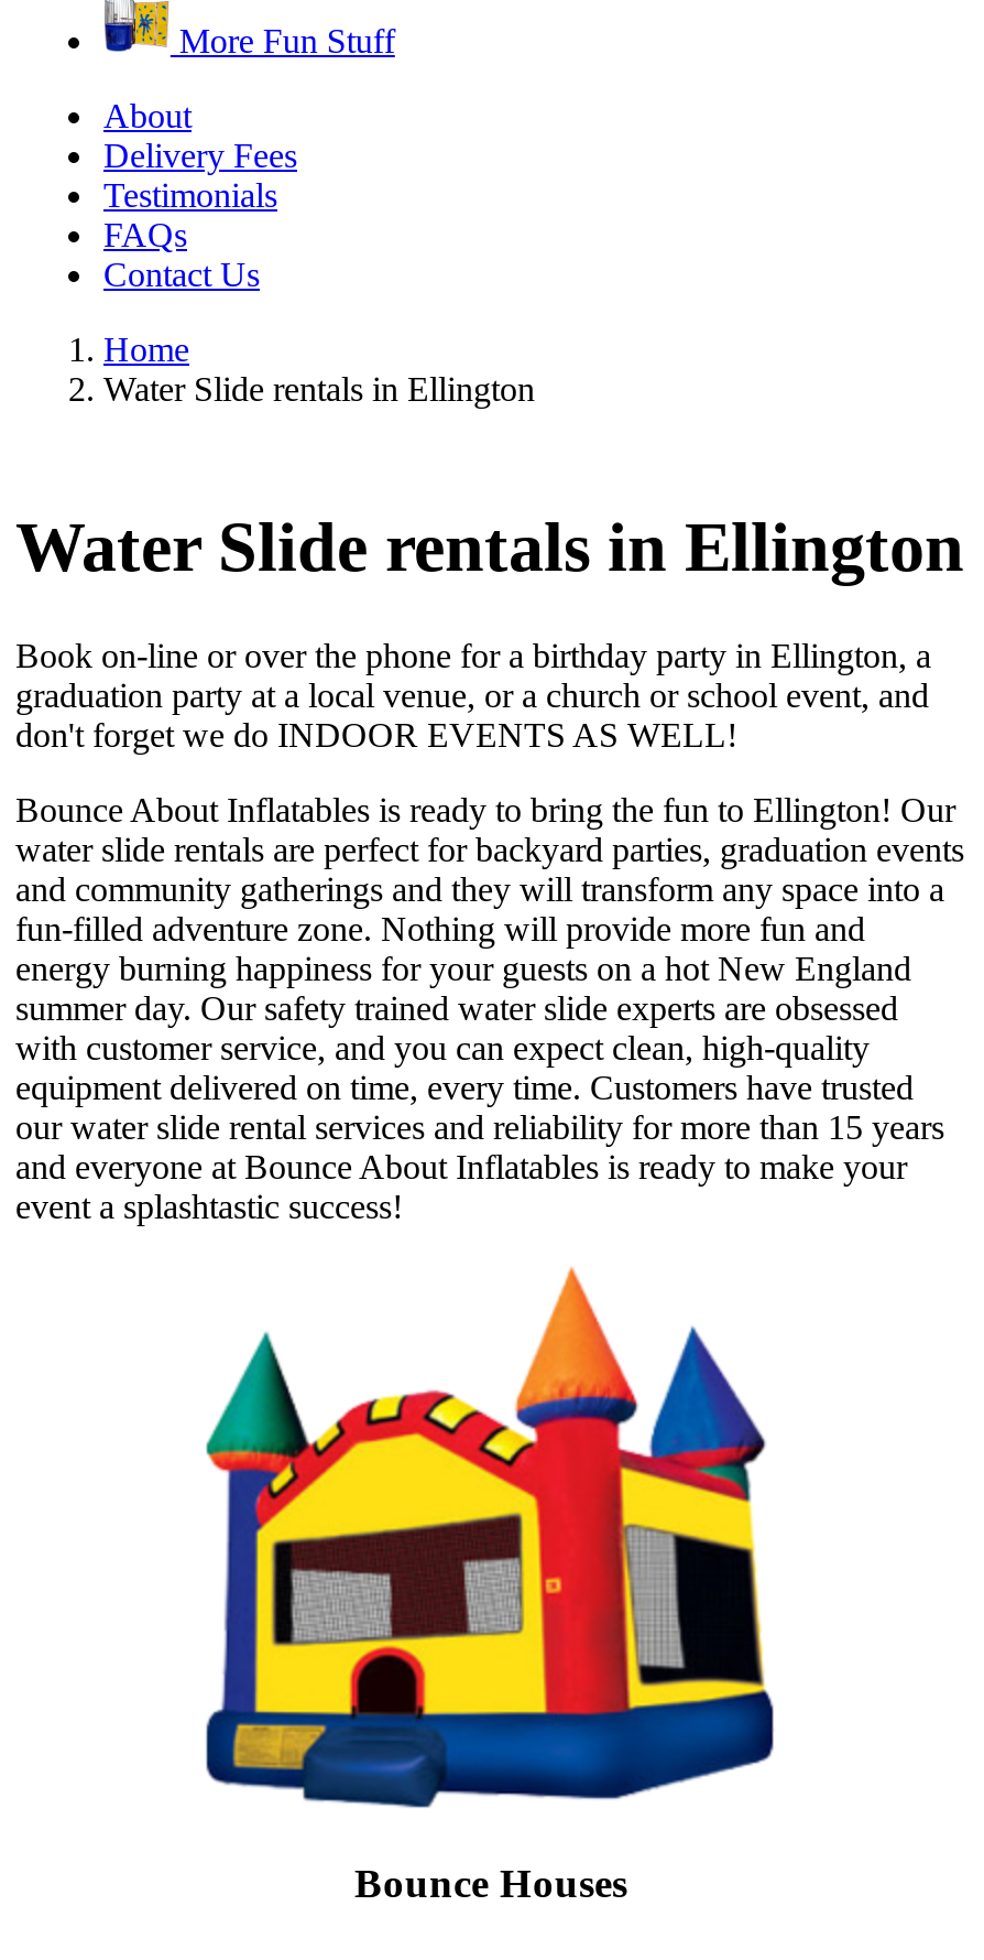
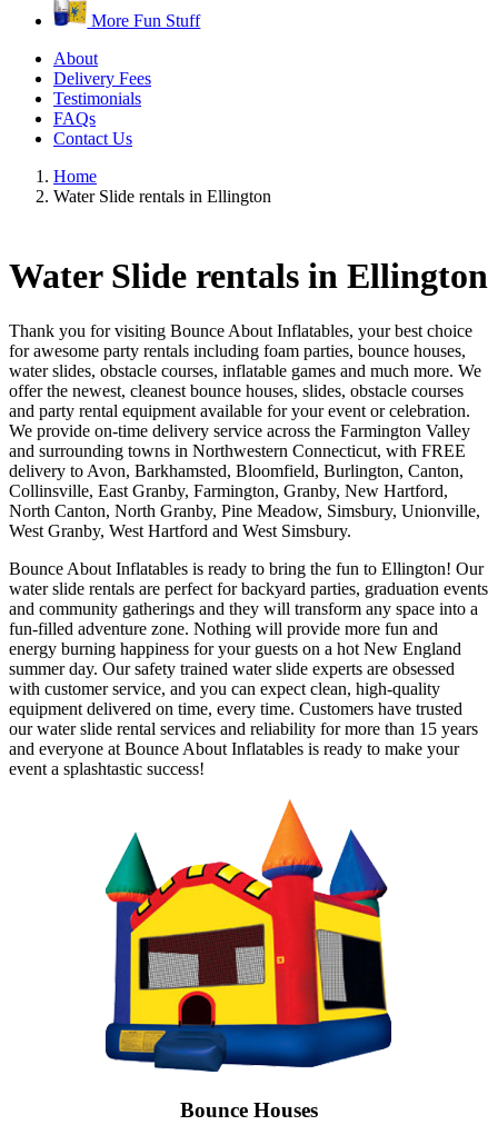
- Book on-line or over the phone for a birthday party in Ellington, a
- graduation party at a local venue, or a church or school event, and
- don't forget we do INDOOR EVENTS AS WELL!
+ Thank you for visiting Bounce About Inflatables, your best choice
+ for awesome party rentals including foam parties, bounce houses,
+ water slides, obstacle courses, inflatable games and much more. We
+ offer the newest, cleanest bounce houses, slides, obstacle courses
+ and party rental equipment available for your event or celebration.
+ We provide on-time delivery service across the Farmington Valley
+ and surrounding towns in Northwestern Connecticut, with FREE
+ delivery to Avon, Barkhamsted, Bloomfield, Burlington, Canton,
+ Collinsville, East Granby, Farmington, Granby, New Hartford,
+ North Canton, North Granby, Pine Meadow, Simsbury, Unionville,
+ West Granby, West Hartford and West Simsbury.
